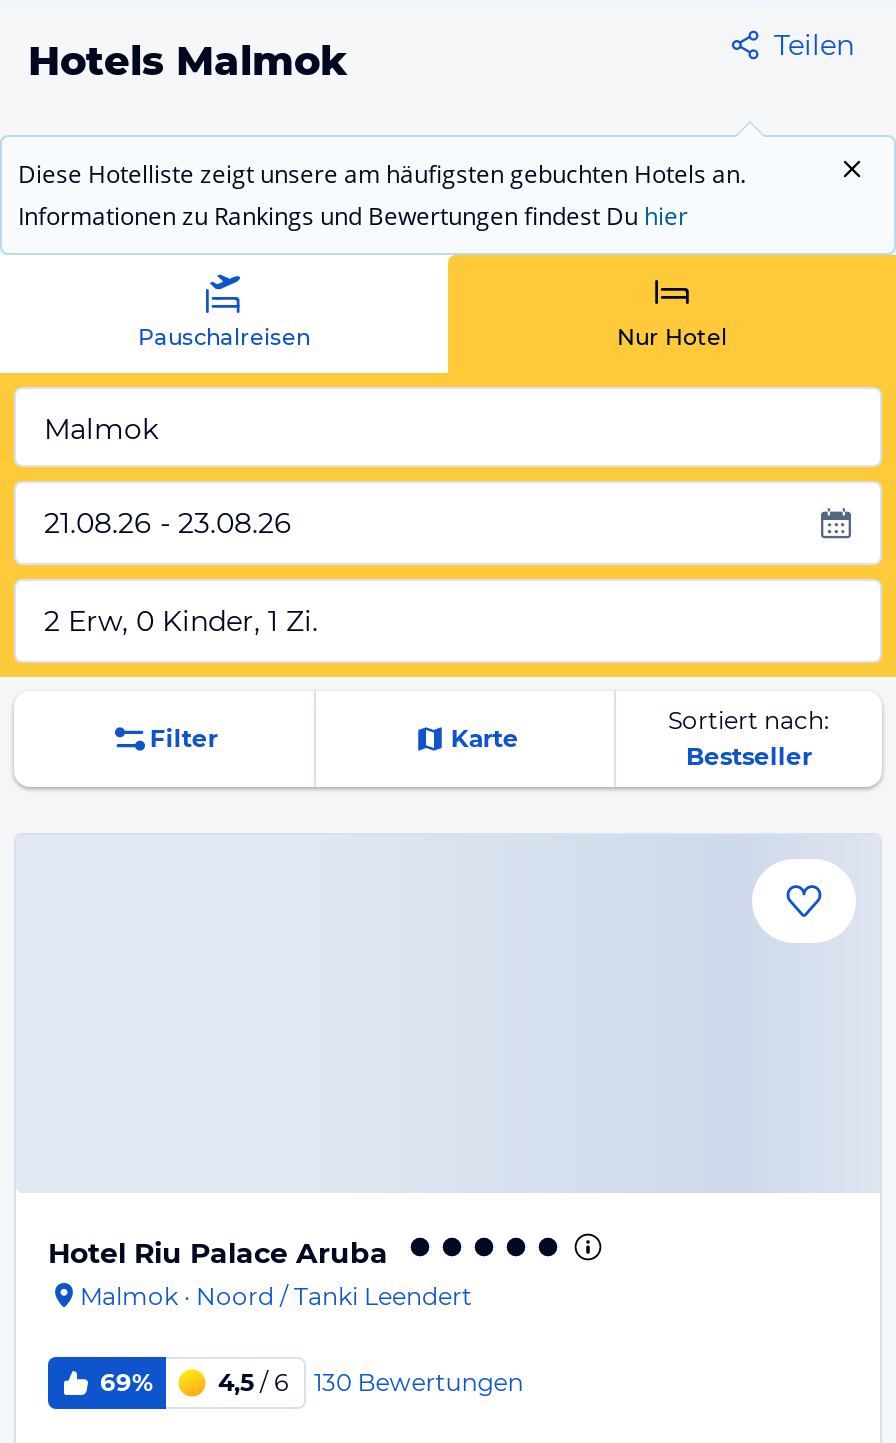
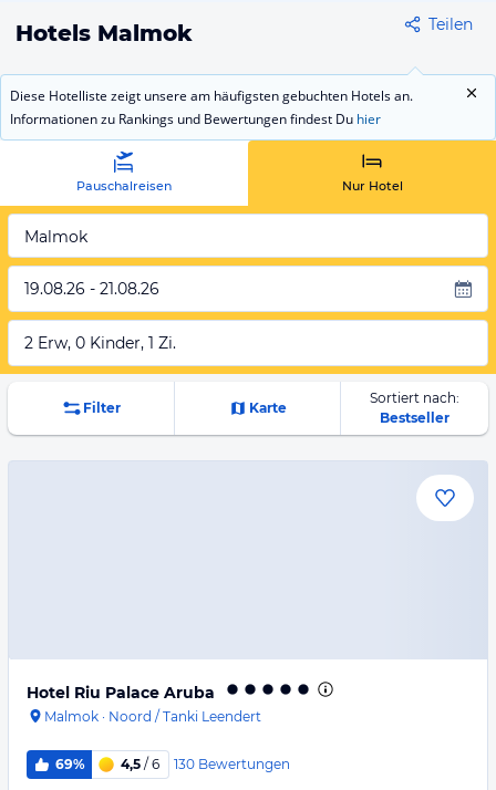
- 21.08.26 - 23.08.26
+ 19.08.26 - 21.08.26
